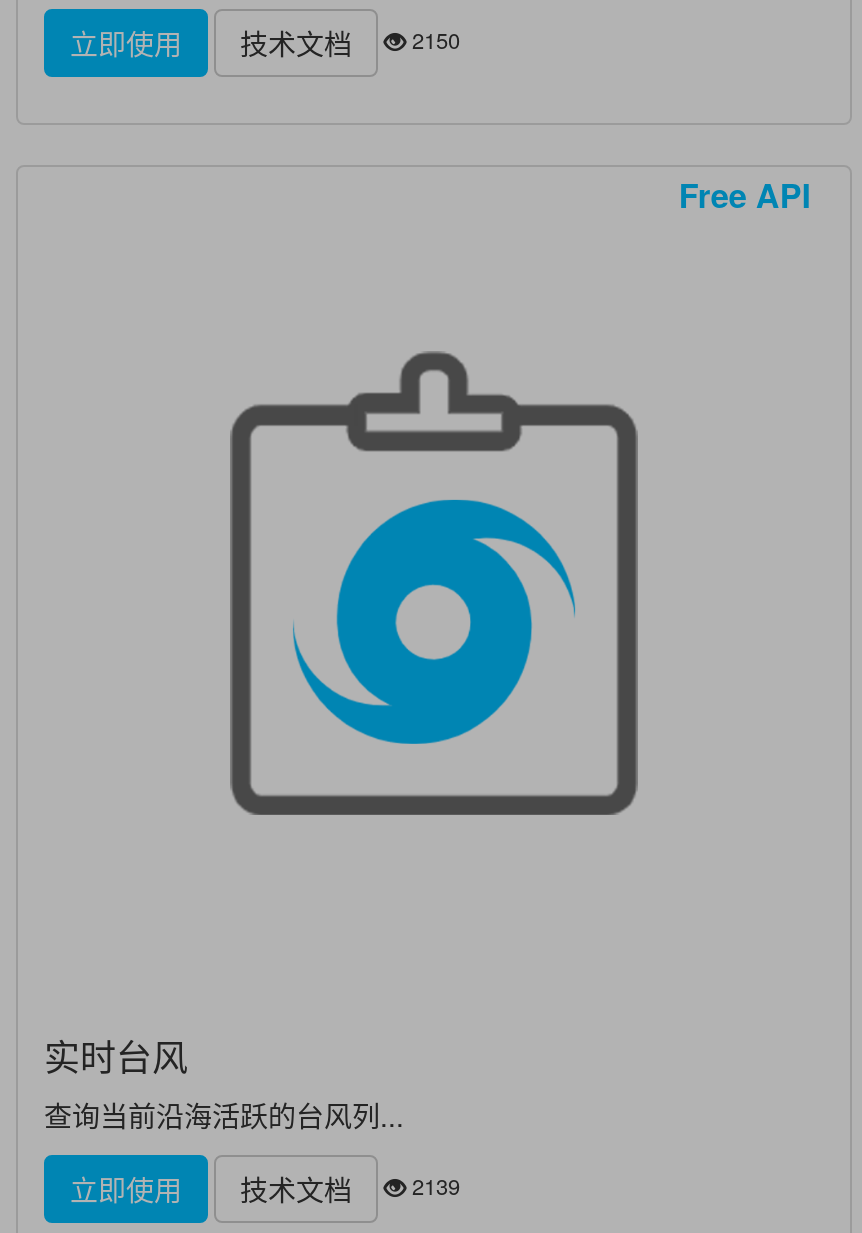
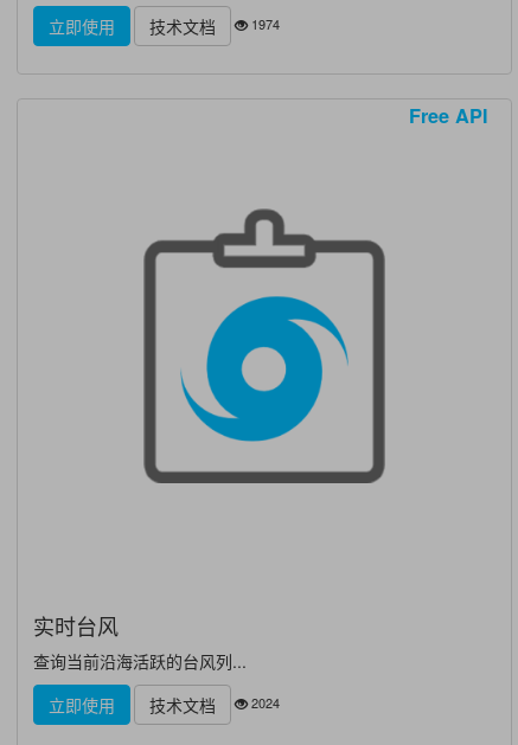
- 立即使用 技术文档 2150
+ 立即使用 技术文档 1974

- 立即使用 技术文档 2139
+ 立即使用 技术文档 2024
